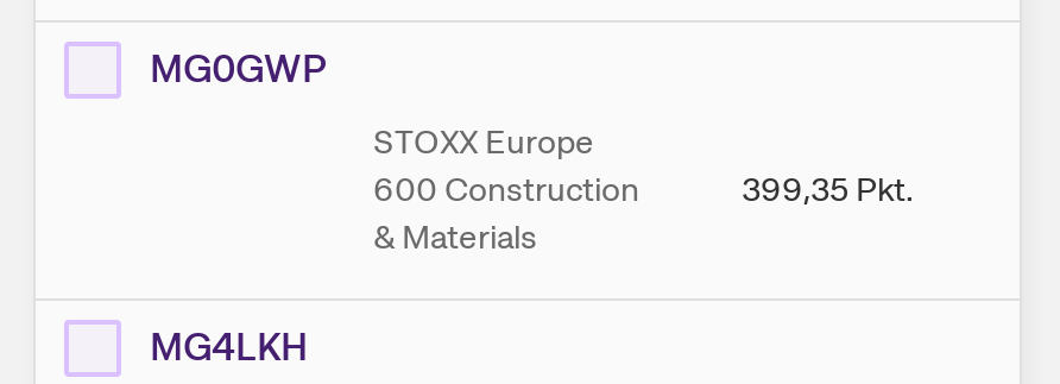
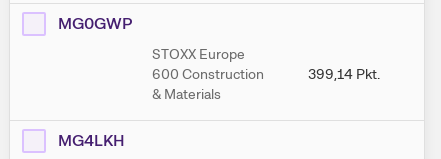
- 399,35 Pkt.
+ 399,14 Pkt.
